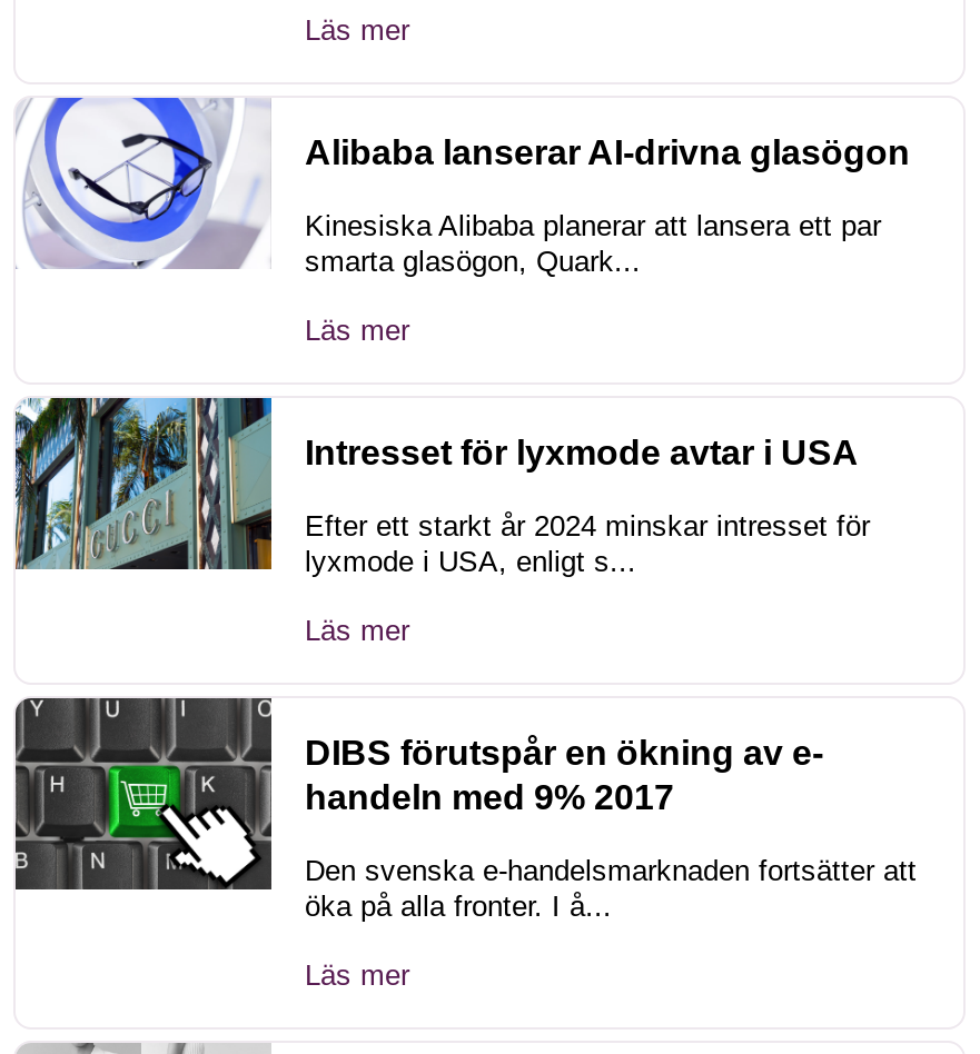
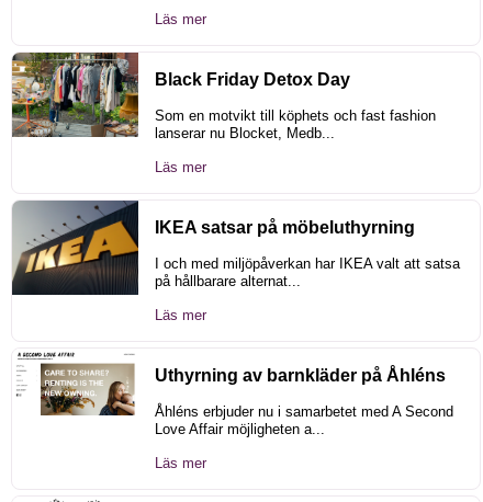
- [image]
- Alibaba lanserar AI-drivna glasögon
+ [image]
+ Black Friday Detox Day

- Kinesiska Alibaba planerar att lansera ett par
- smarta glasögon, Quark...
+ Som en motvikt till köphets och fast fashion
+ lanserar nu Blocket, Medb...

- [image]
- Intresset för lyxmode avtar i USA
+ [image]
+ IKEA satsar på möbeluthyrning

- Efter ett starkt år 2024 minskar intresset för
- lyxmode i USA, enligt s...
+ I och med miljöpåverkan har IKEA valt att satsa
+ på hållbarare alternat...

- [image]
- DIBS förutspår en ökning av e-
- handeln med 9% 2017
+ [image]
+ Uthyrning av barnkläder på Åhléns

- Den svenska e-handelsmarknaden fortsätter att
- öka på alla fronter. I å...
+ Åhléns erbjuder nu i samarbetet med A Second
+ Love Affair möjligheten a...
